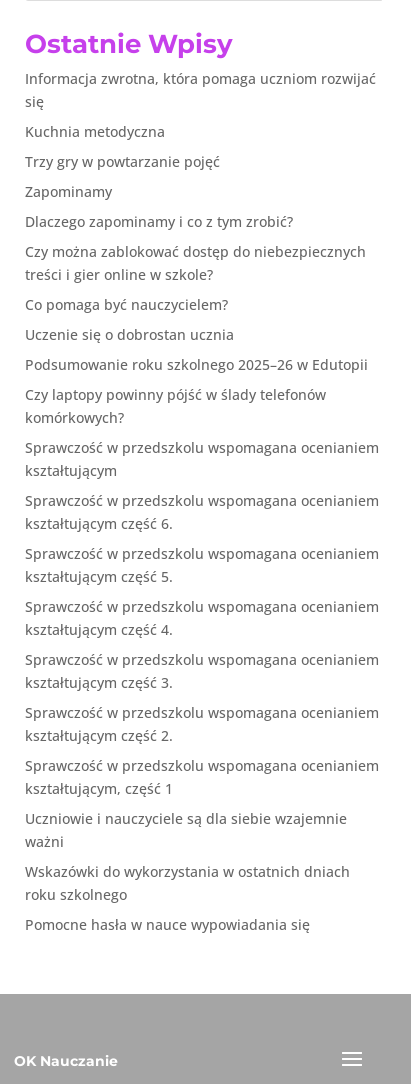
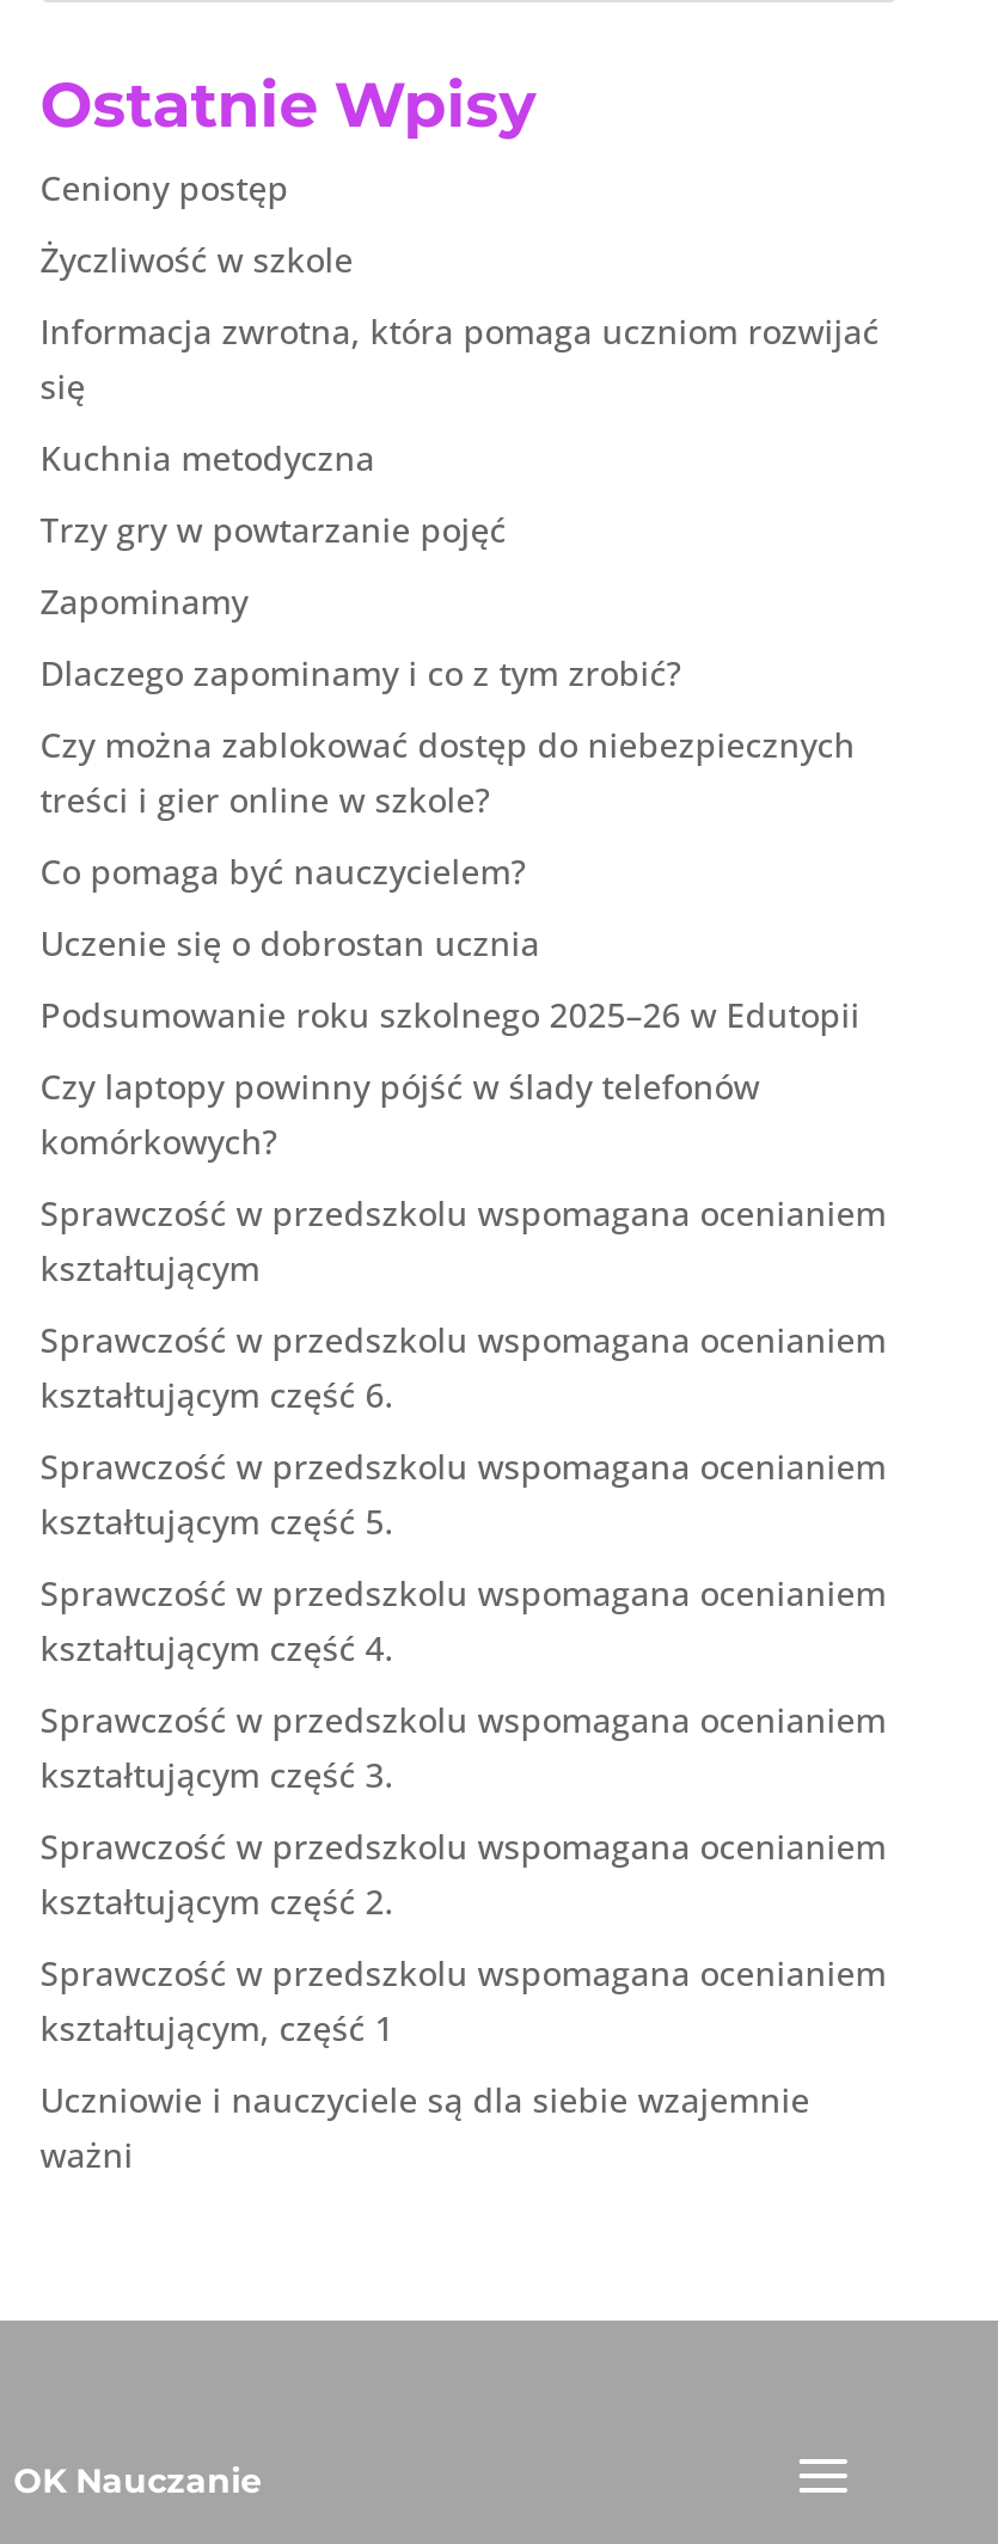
+ Ceniony postęp
+ Życzliwość w szkole

moved down: Informacja zwrotna, która pomaga uczniom rozwijać | się | Kuchnia metodyczna | ... | Uczniowie i nauczyciele są dla siebie wzajemnie | ważni

- Wskazówki do wykorzystania w ostatnich dniach
- roku szkolnego
- Pomocne hasła w nauce wypowiadania się
